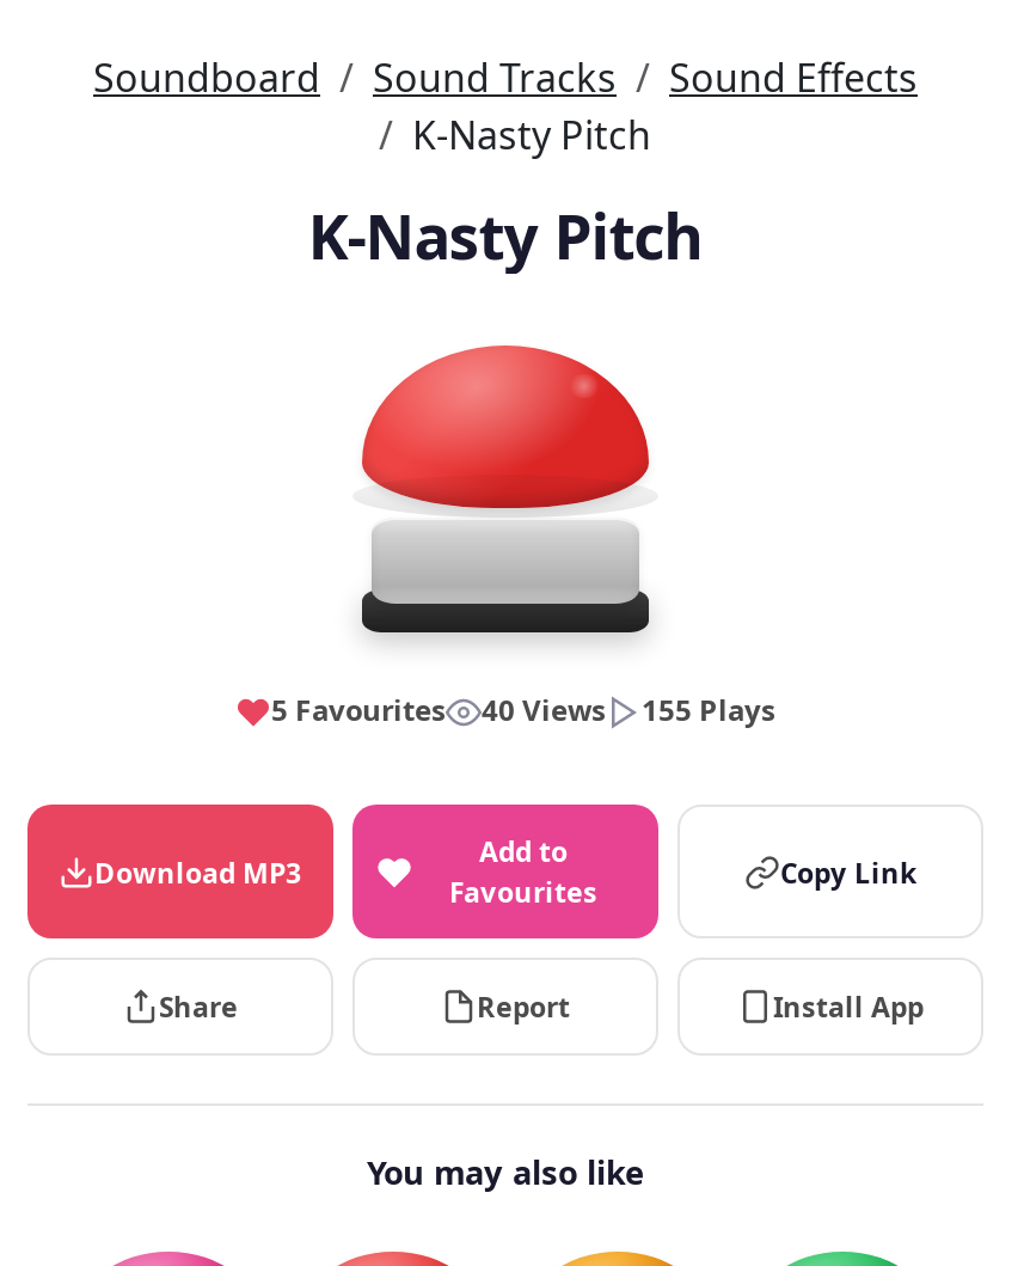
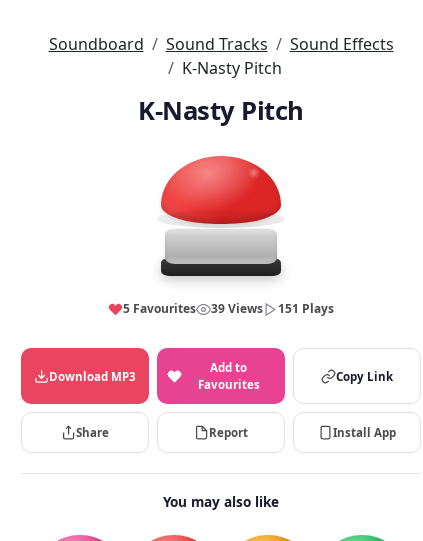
- 40 Views
+ 39 Views

- 155 Plays
+ 151 Plays
